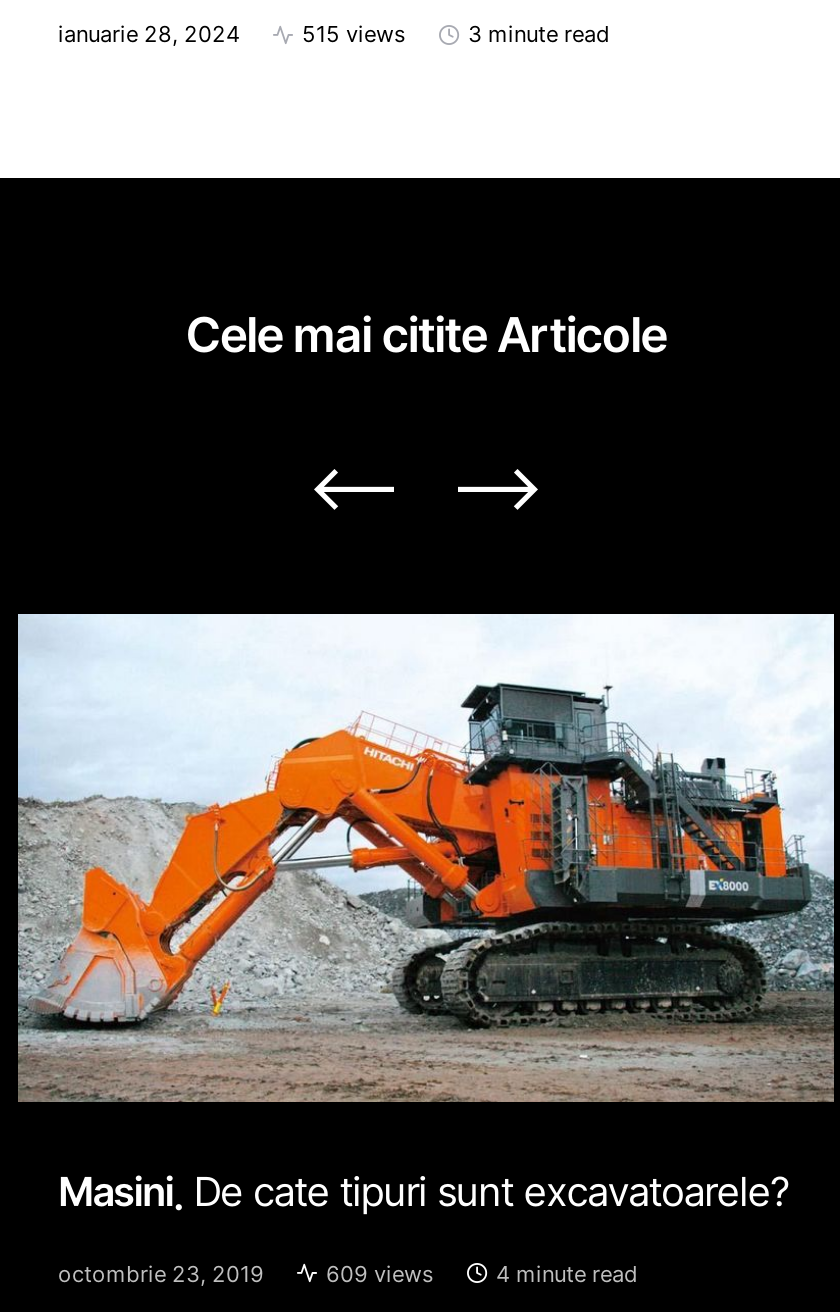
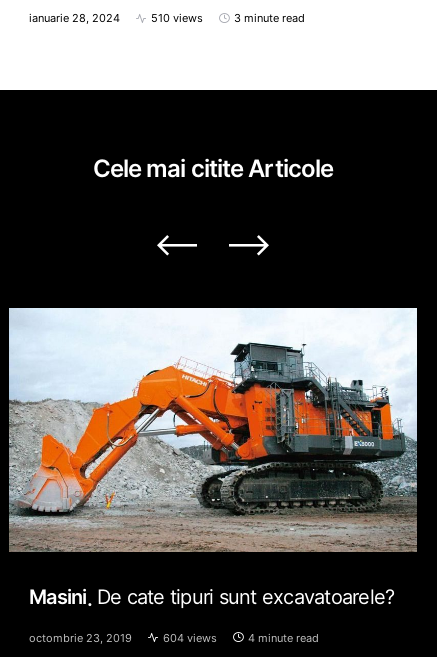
- 515 views
+ 510 views

- 609 views
+ 604 views
